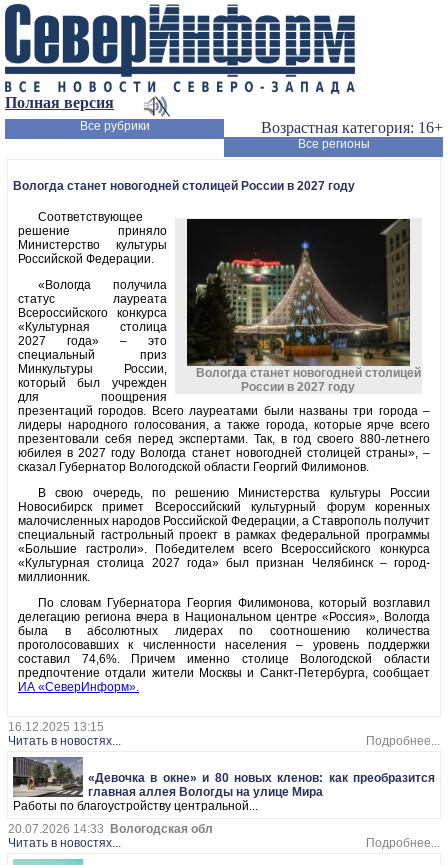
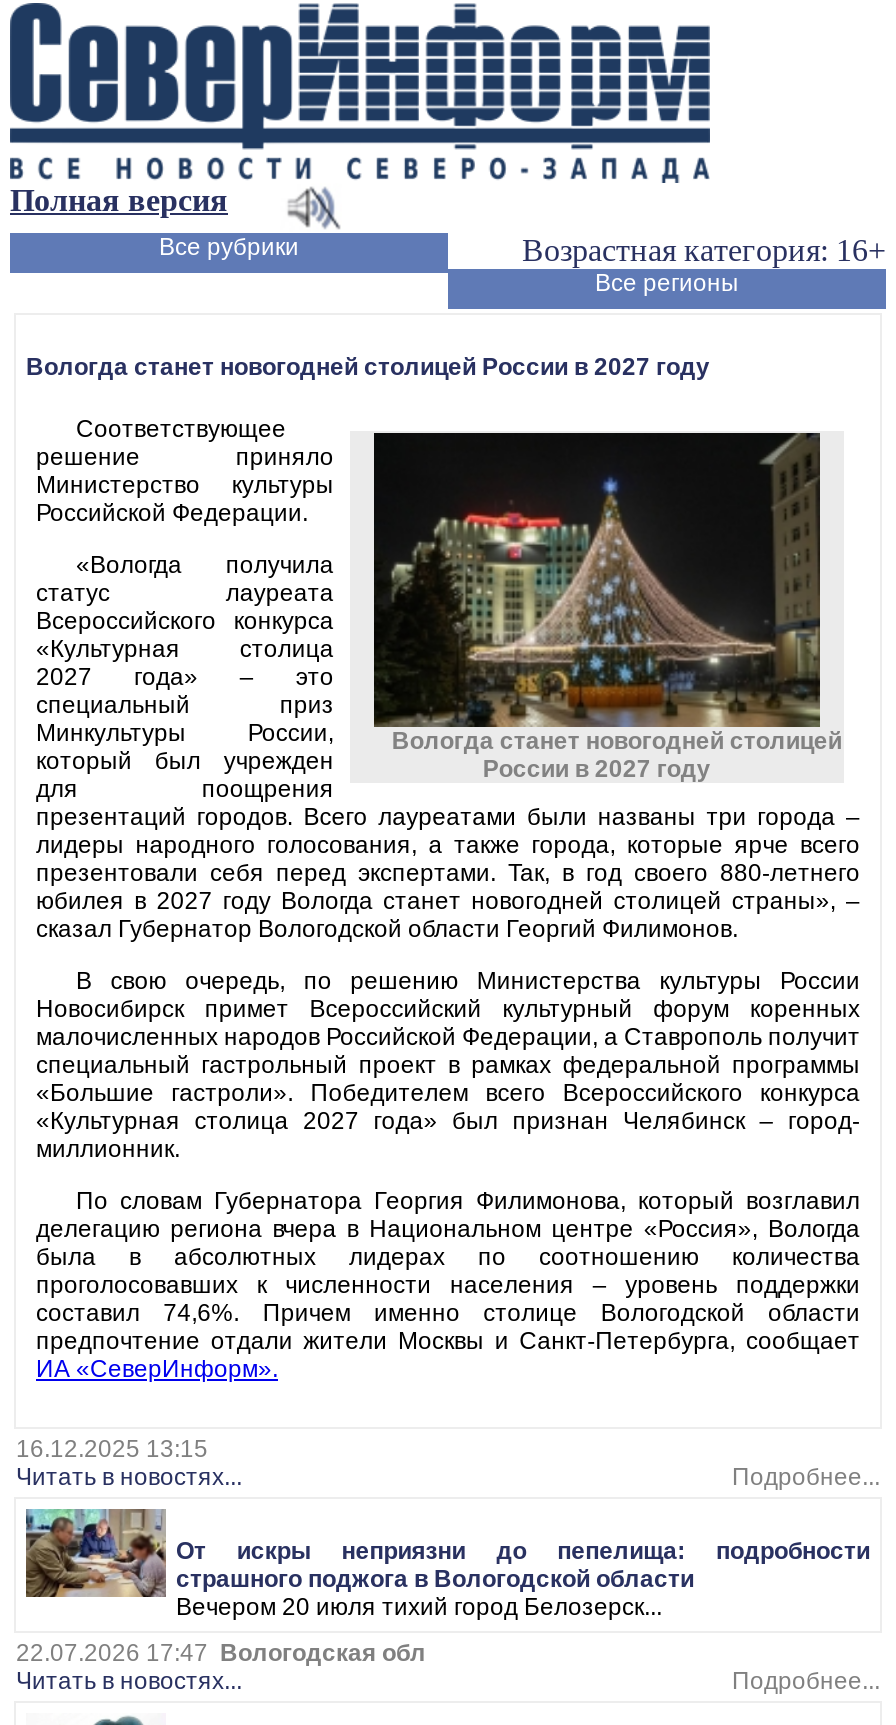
- [image]
- «Девочка в окне» и 80 новых кленов: как преобразится
- главная аллея Вологды на улице Мира
- Работы по благоустройству центральной...
+ [image]
+ От искры неприязни до пепелища: подробности
+ страшного поджога в Вологодской области
+ Вечером 20 июля тихий город Белозерск...

- 20.07.2026 14:33 Вологодская обл
+ 22.07.2026 17:47 Вологодская обл
